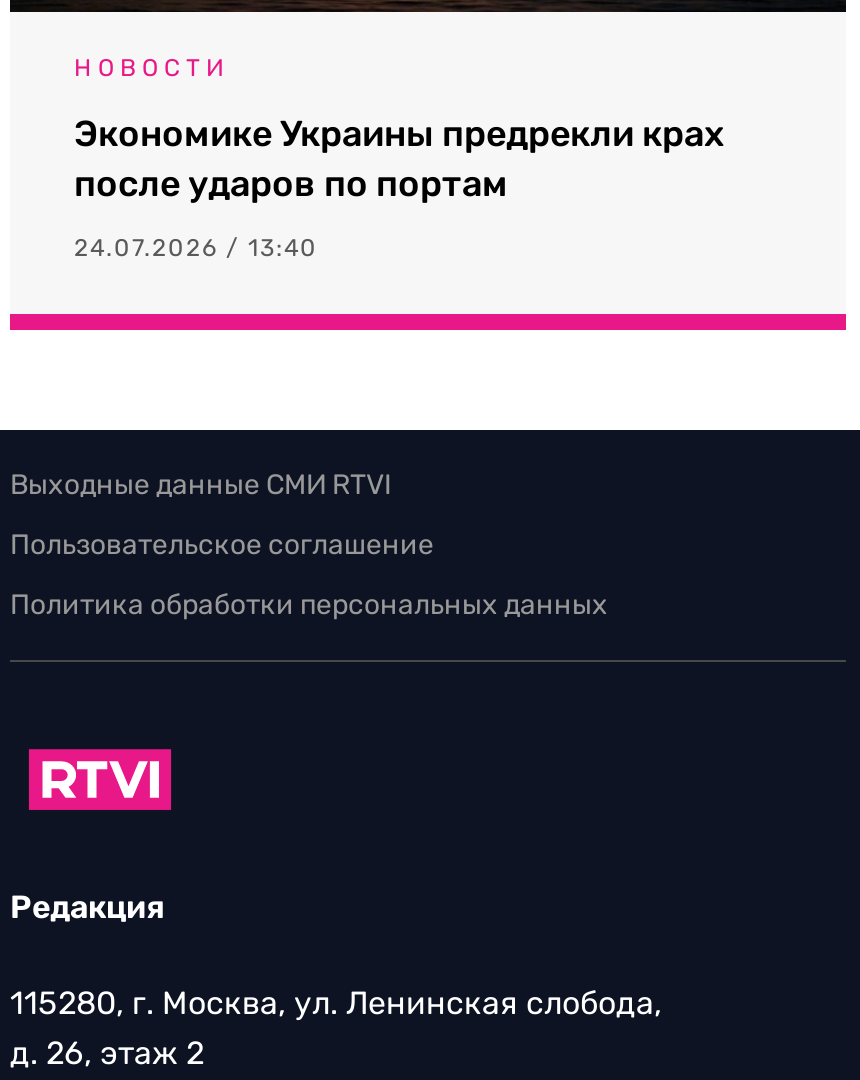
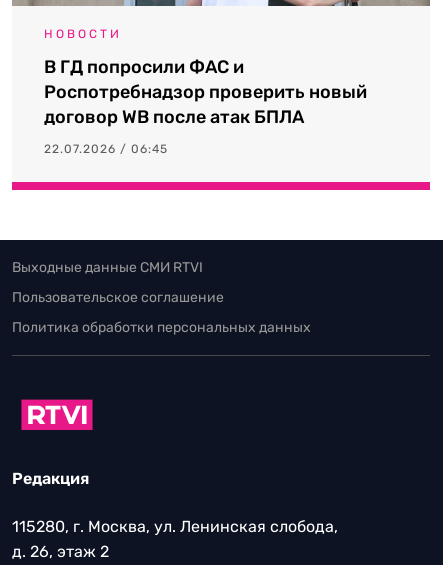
- Экономике Украины предрекли крах
- после ударов по портам
+ В ГД попросили ФАС и
+ Роспотребнадзор проверить новый
+ договор WB после атак БПЛА

- 24.07.2026 / 13:40
+ 22.07.2026 / 06:45
